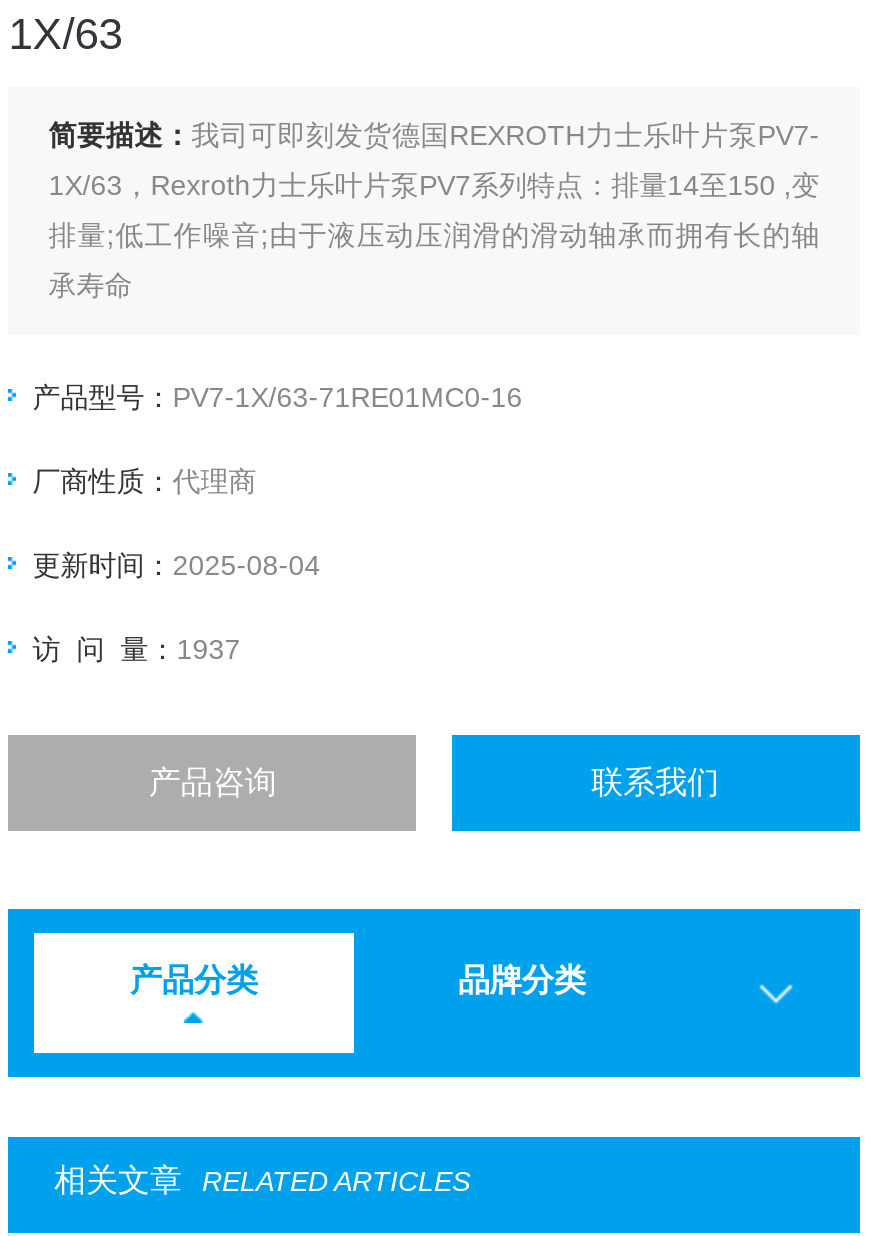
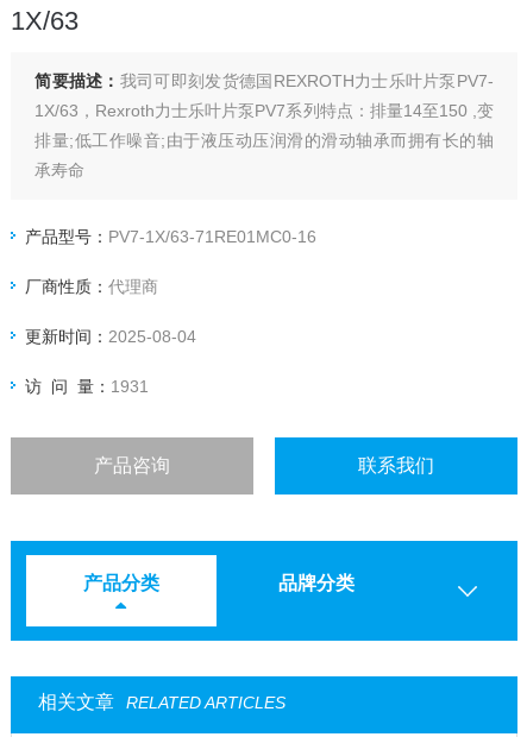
- 访 问 量：1937
+ 访 问 量：1931
